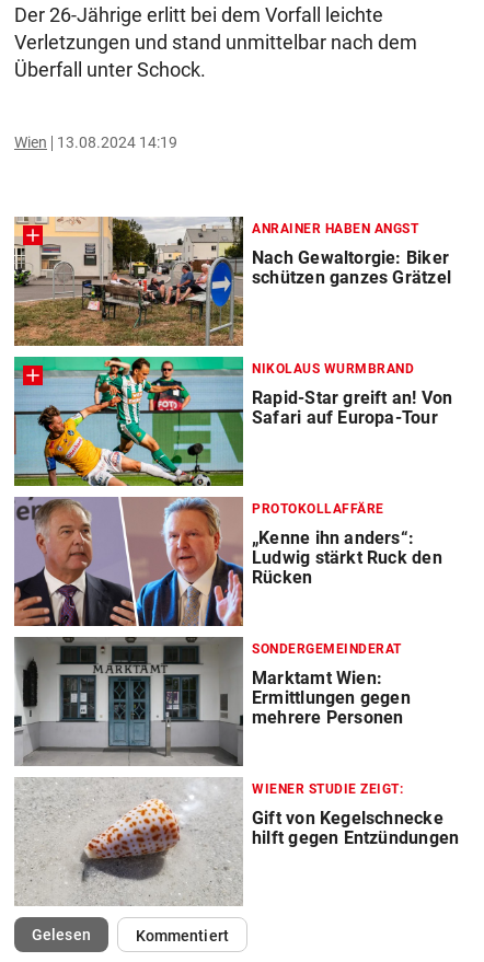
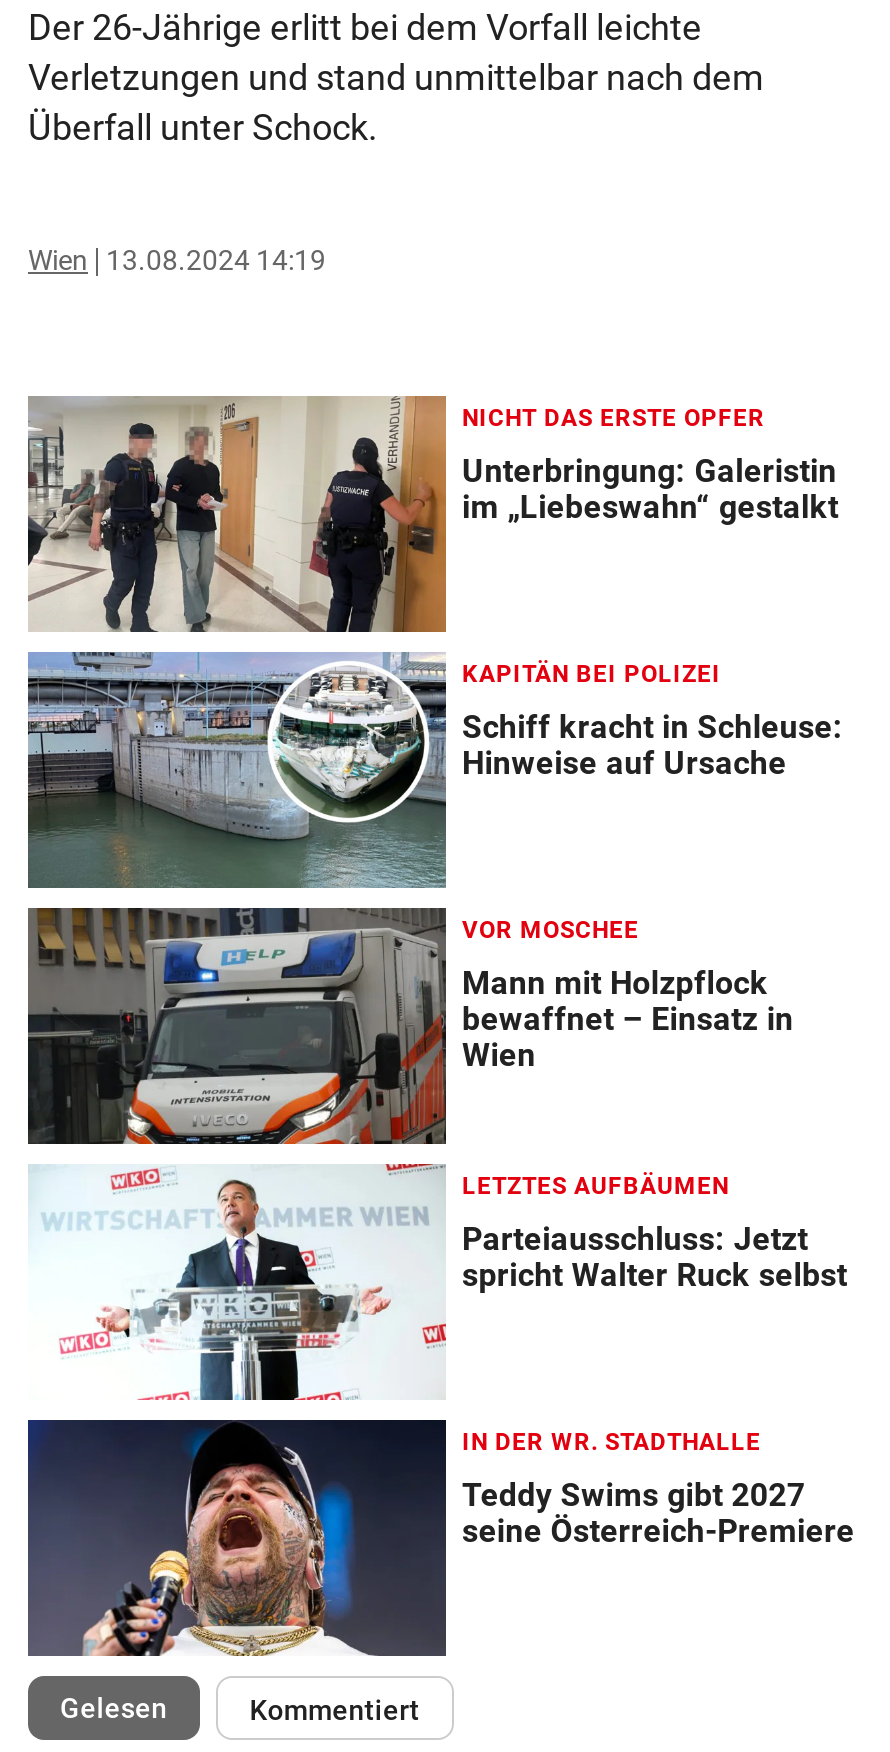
- [image]
- ANRAINER HABEN ANGST
+ [image]
+ NICHT DAS ERSTE OPFER

- Nach Gewaltorgie: Biker
- schützen ganzes Grätzel
+ Unterbringung: Galeristin
+ im „Liebeswahn“ gestalkt

- [image]
- NIKOLAUS WURMBRAND
+ [image]
+ KAPITÄN BEI POLIZEI

- Rapid-Star greift an! Von
- Safari auf Europa-Tour
+ Schiff kracht in Schleuse:
+ Hinweise auf Ursache

- [image]
- PROTOKOLLAFFÄRE
+ [image]
+ VOR MOSCHEE

- „Kenne ihn anders“:
- Ludwig stärkt Ruck den
- Rücken
+ Mann mit Holzpflock
+ bewaffnet – Einsatz in
+ Wien

- [image]
- SONDERGEMEINDERAT
+ [image]
+ LETZTES AUFBÄUMEN

- Marktamt Wien:
- Ermittlungen gegen
- mehrere Personen
+ Parteiausschluss: Jetzt
+ spricht Walter Ruck selbst

- [image]
- WIENER STUDIE ZEIGT:
+ [image]
+ IN DER WR. STADTHALLE

- Gift von Kegelschnecke
- hilft gegen Entzündungen
+ Teddy Swims gibt 2027
+ seine Österreich-Premiere
